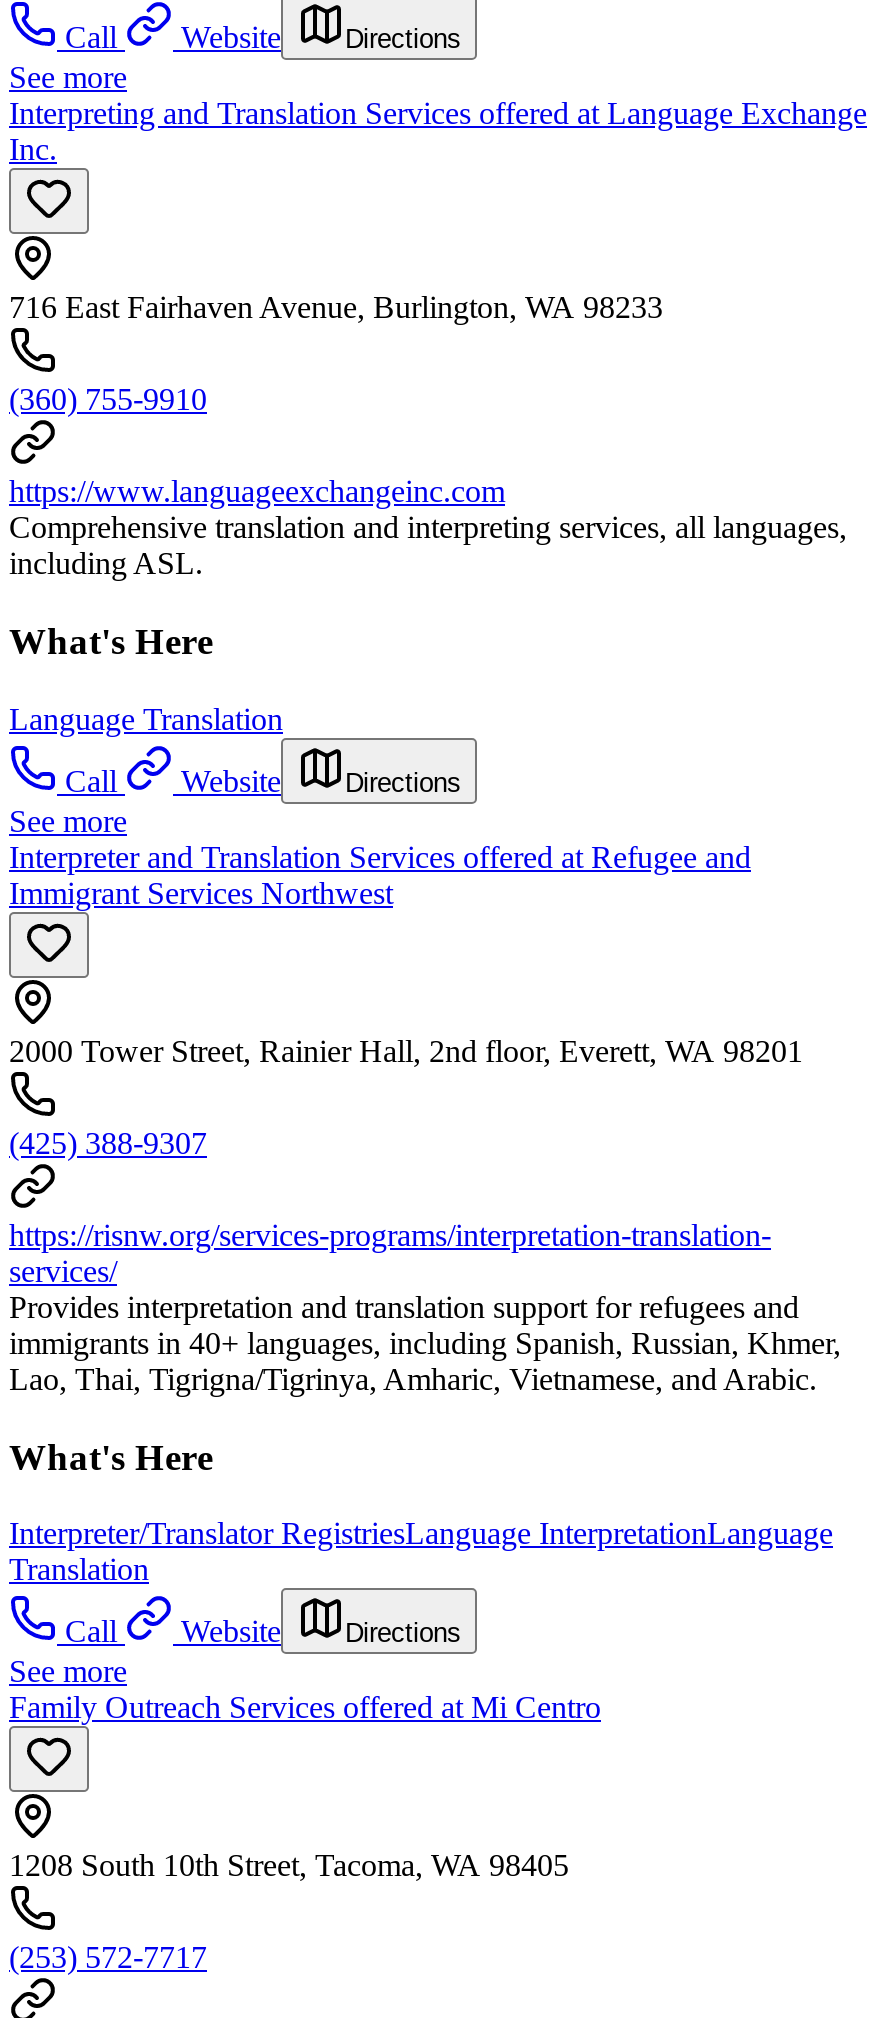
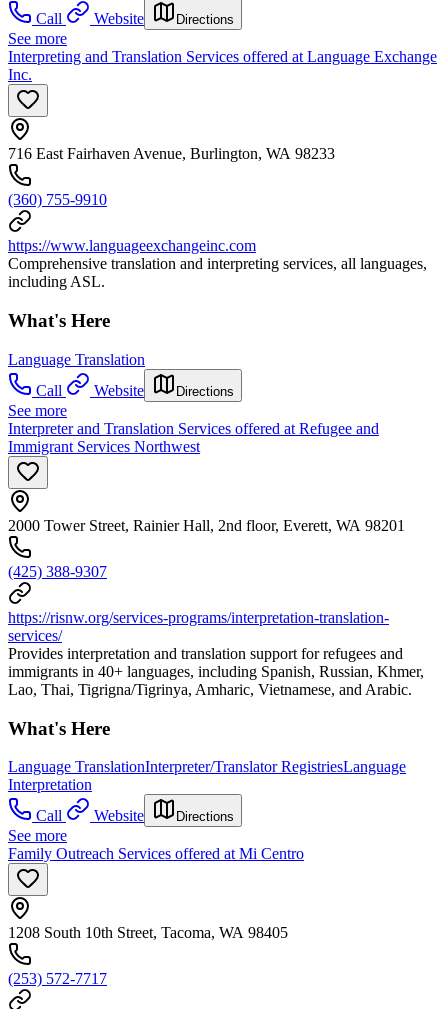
- Interpreter/Translator RegistriesLanguage InterpretationLanguage
- Translation
+ Language TranslationInterpreter/Translator RegistriesLanguage
+ Interpretation
